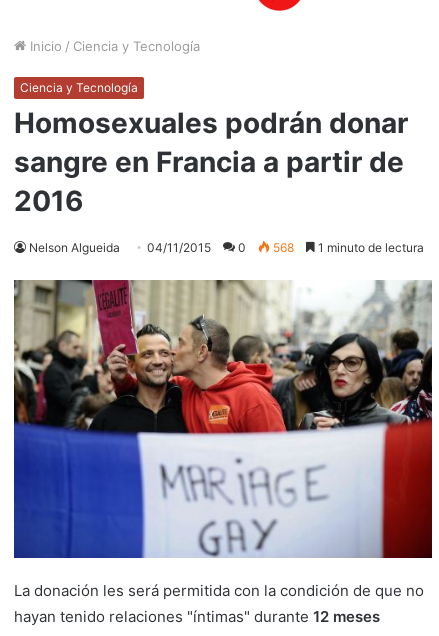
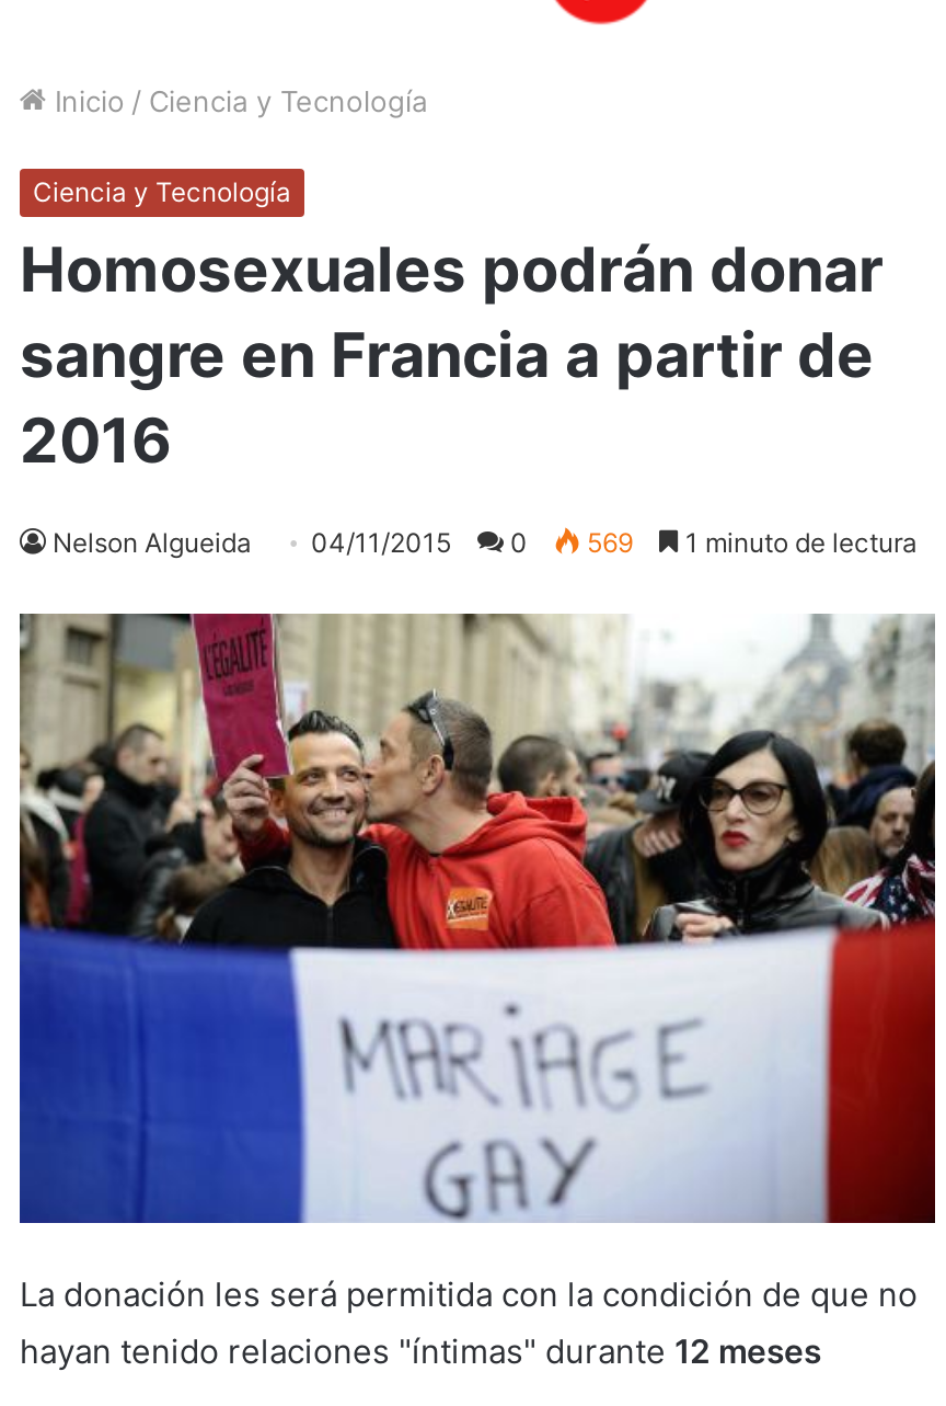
- Nelson Algueida 04/11/2015 0 568 1 minuto de lectura
+ Nelson Algueida 04/11/2015 0 569 1 minuto de lectura
